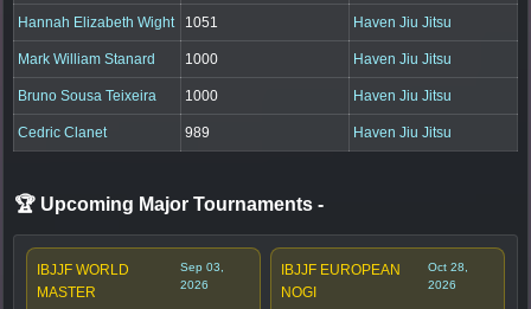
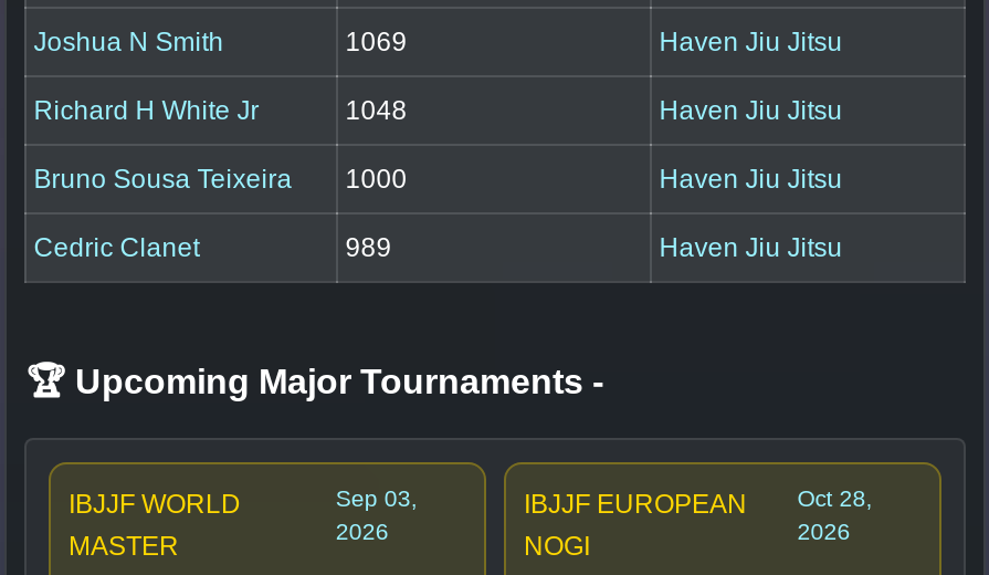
- Hannah Elizabeth Wight
- 1051
+ Joshua N Smith
+ 1069

- Mark William Stanard
- 1000
+ Richard H White Jr
+ 1048
